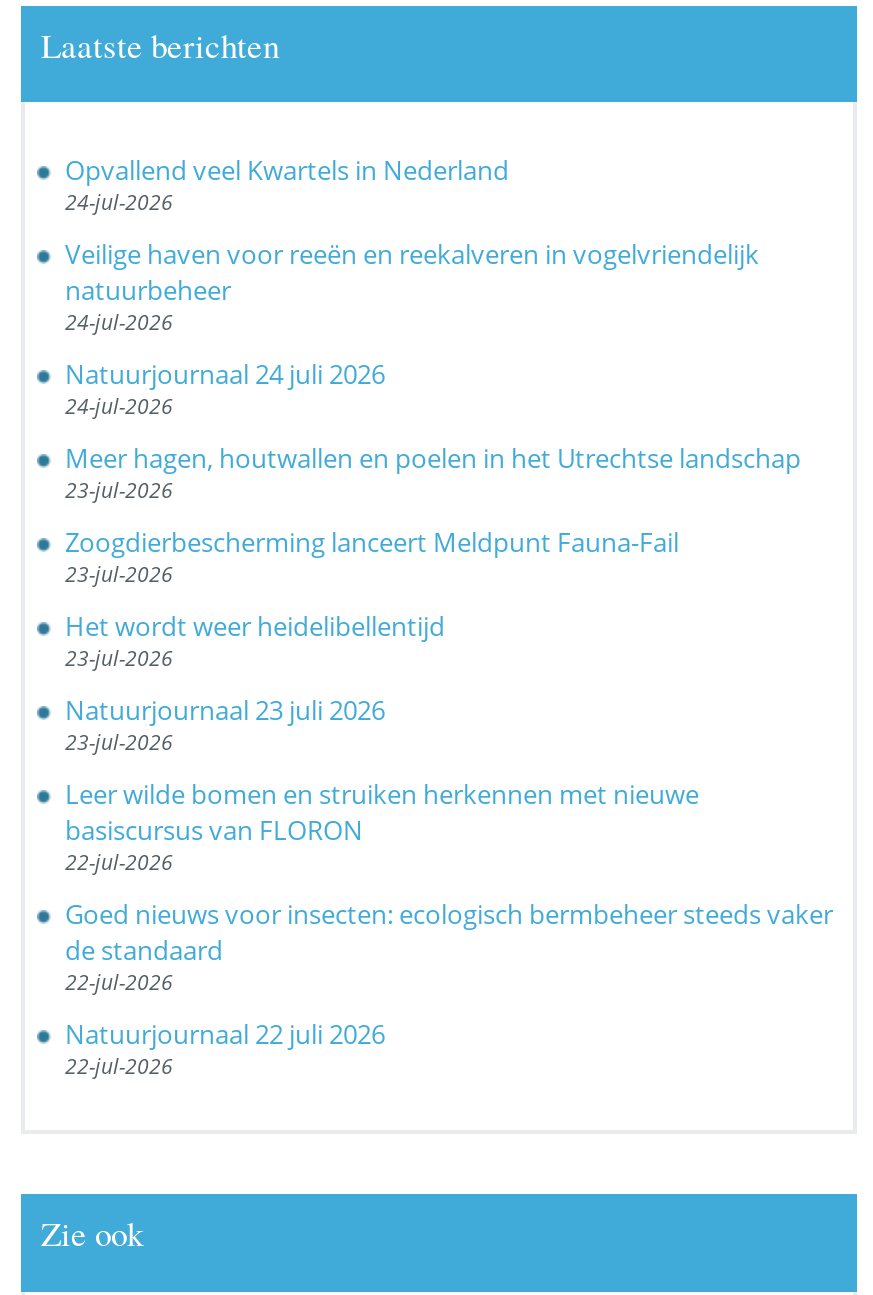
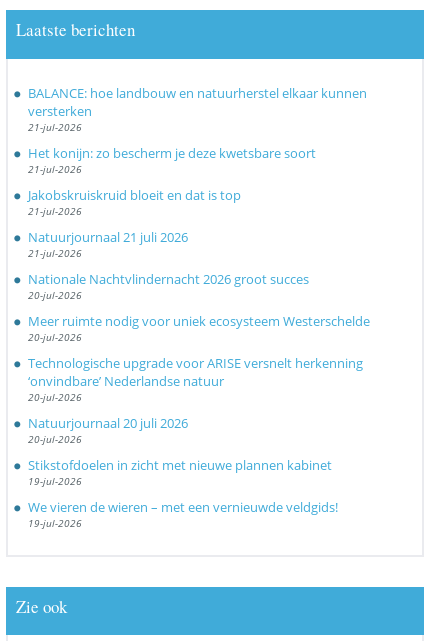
- Opvallend veel Kwartels in Nederland
- 24-jul-2026
+ BALANCE: hoe landbouw en natuurherstel elkaar kunnen
+ versterken
+ 21-jul-2026

- Veilige haven voor reeën en reekalveren in vogelvriendelijk
- natuurbeheer
- 24-jul-2026
+ Het konijn: zo bescherm je deze kwetsbare soort
+ 21-jul-2026

- Natuurjournaal 24 juli 2026
- 24-jul-2026
+ Jakobskruiskruid bloeit en dat is top
+ 21-jul-2026

- Meer hagen, houtwallen en poelen in het Utrechtse landschap
- 23-jul-2026
+ Natuurjournaal 21 juli 2026
+ 21-jul-2026

- Zoogdierbescherming lanceert Meldpunt Fauna-Fail
- 23-jul-2026
+ Nationale Nachtvlindernacht 2026 groot succes
+ 20-jul-2026

- Het wordt weer heidelibellentijd
- 23-jul-2026
+ Meer ruimte nodig voor uniek ecosysteem Westerschelde
+ 20-jul-2026

- Natuurjournaal 23 juli 2026
- 23-jul-2026
+ Technologische upgrade voor ARISE versnelt herkenning
+ ‘onvindbare’ Nederlandse natuur
+ 20-jul-2026

- Leer wilde bomen en struiken herkennen met nieuwe
- basiscursus van FLORON
- 22-jul-2026
+ Natuurjournaal 20 juli 2026
+ 20-jul-2026

- Goed nieuws voor insecten: ecologisch bermbeheer steeds vaker
- de standaard
- 22-jul-2026
+ Stikstofdoelen in zicht met nieuwe plannen kabinet
+ 19-jul-2026

- Natuurjournaal 22 juli 2026
- 22-jul-2026
+ We vieren de wieren – met een vernieuwde veldgids!
+ 19-jul-2026
